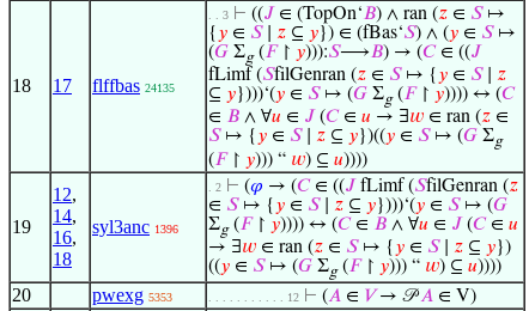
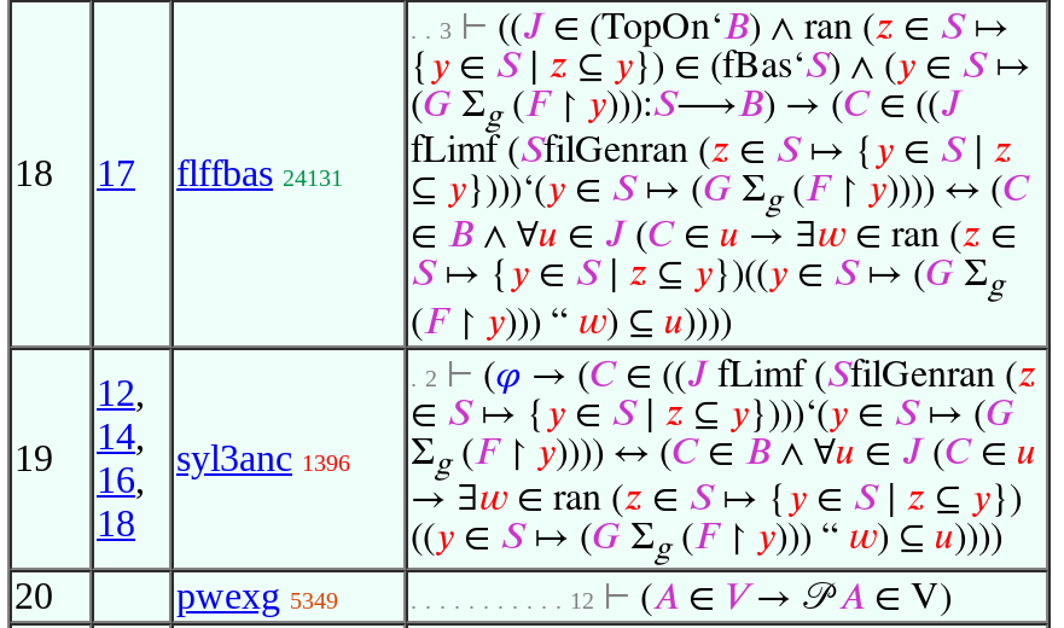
- flffbas 24135
+ flffbas 24131

- pwexg 5353
+ pwexg 5349
